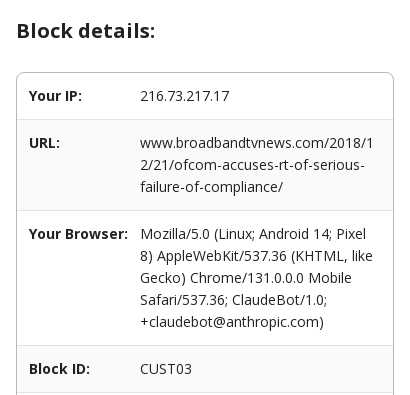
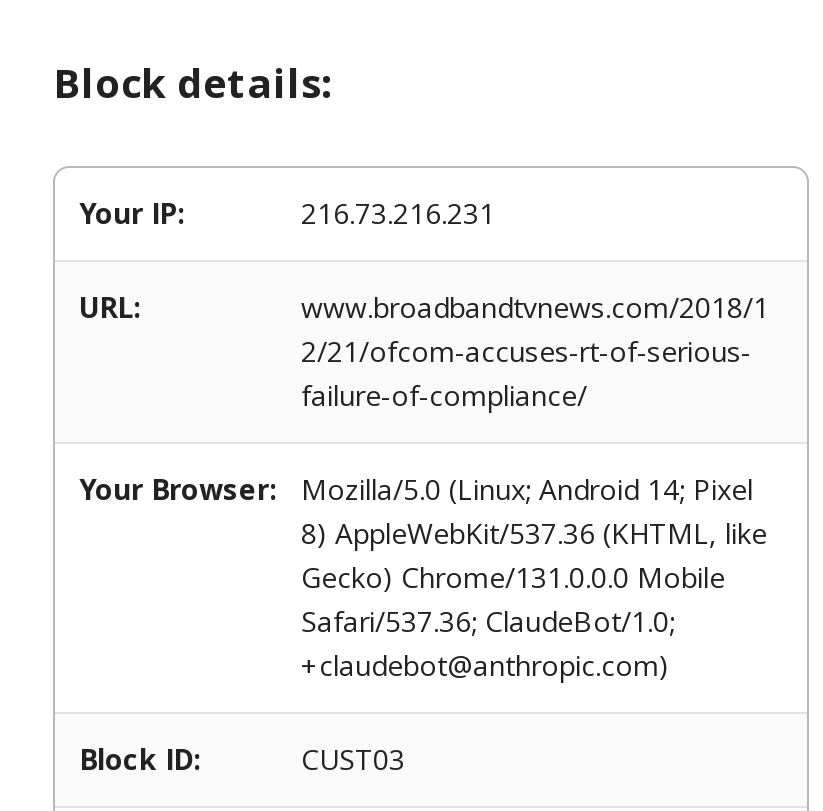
- 216.73.217.17
+ 216.73.216.231
